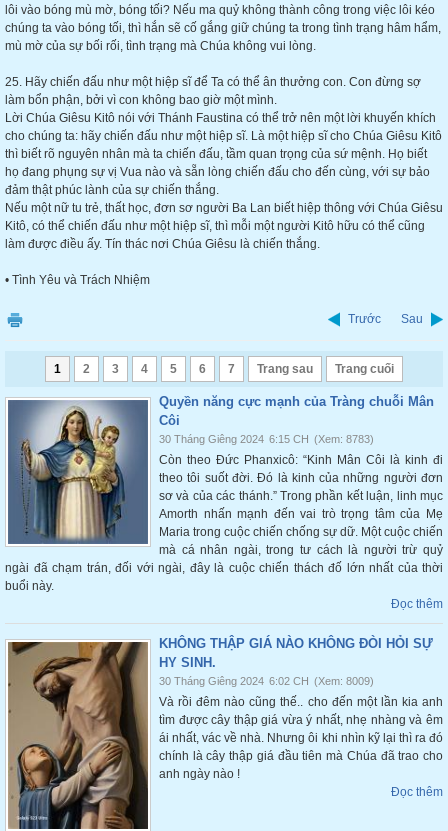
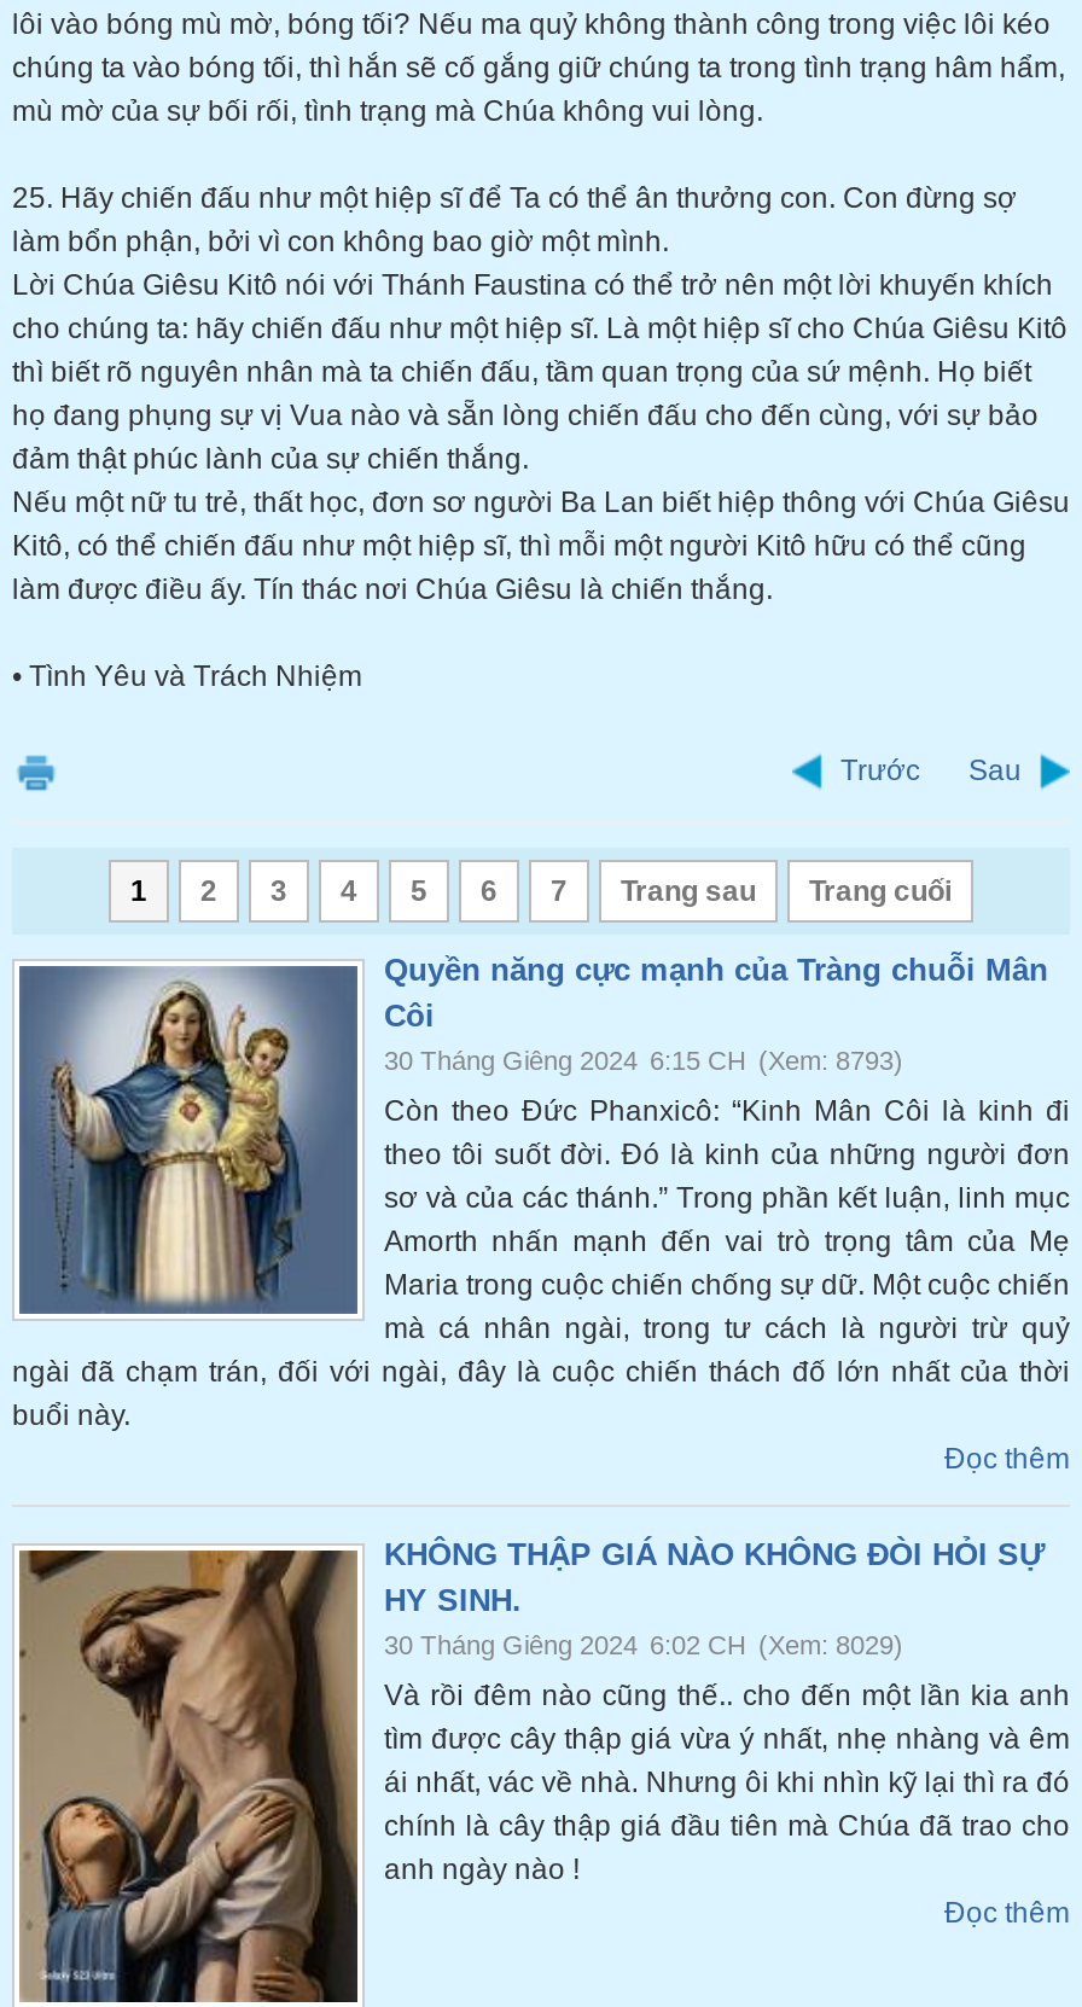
- 30 Tháng Giêng 2024 6:15 CH (Xem: 8783)
+ 30 Tháng Giêng 2024 6:15 CH (Xem: 8793)

- 30 Tháng Giêng 2024 6:02 CH (Xem: 8009)
+ 30 Tháng Giêng 2024 6:02 CH (Xem: 8029)
